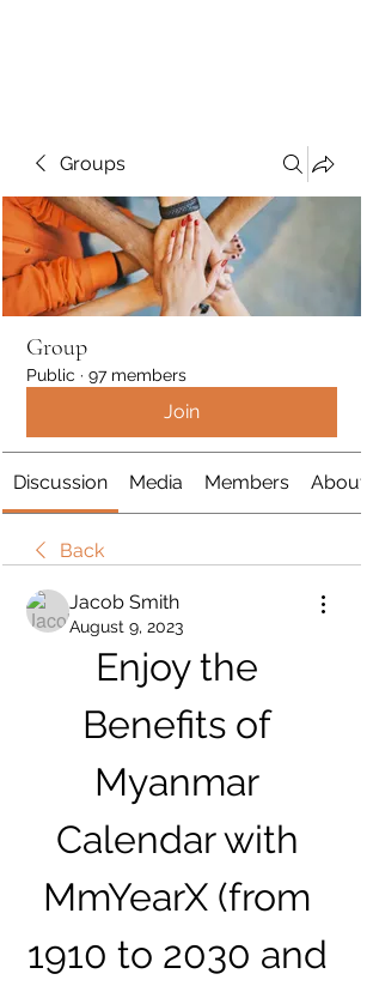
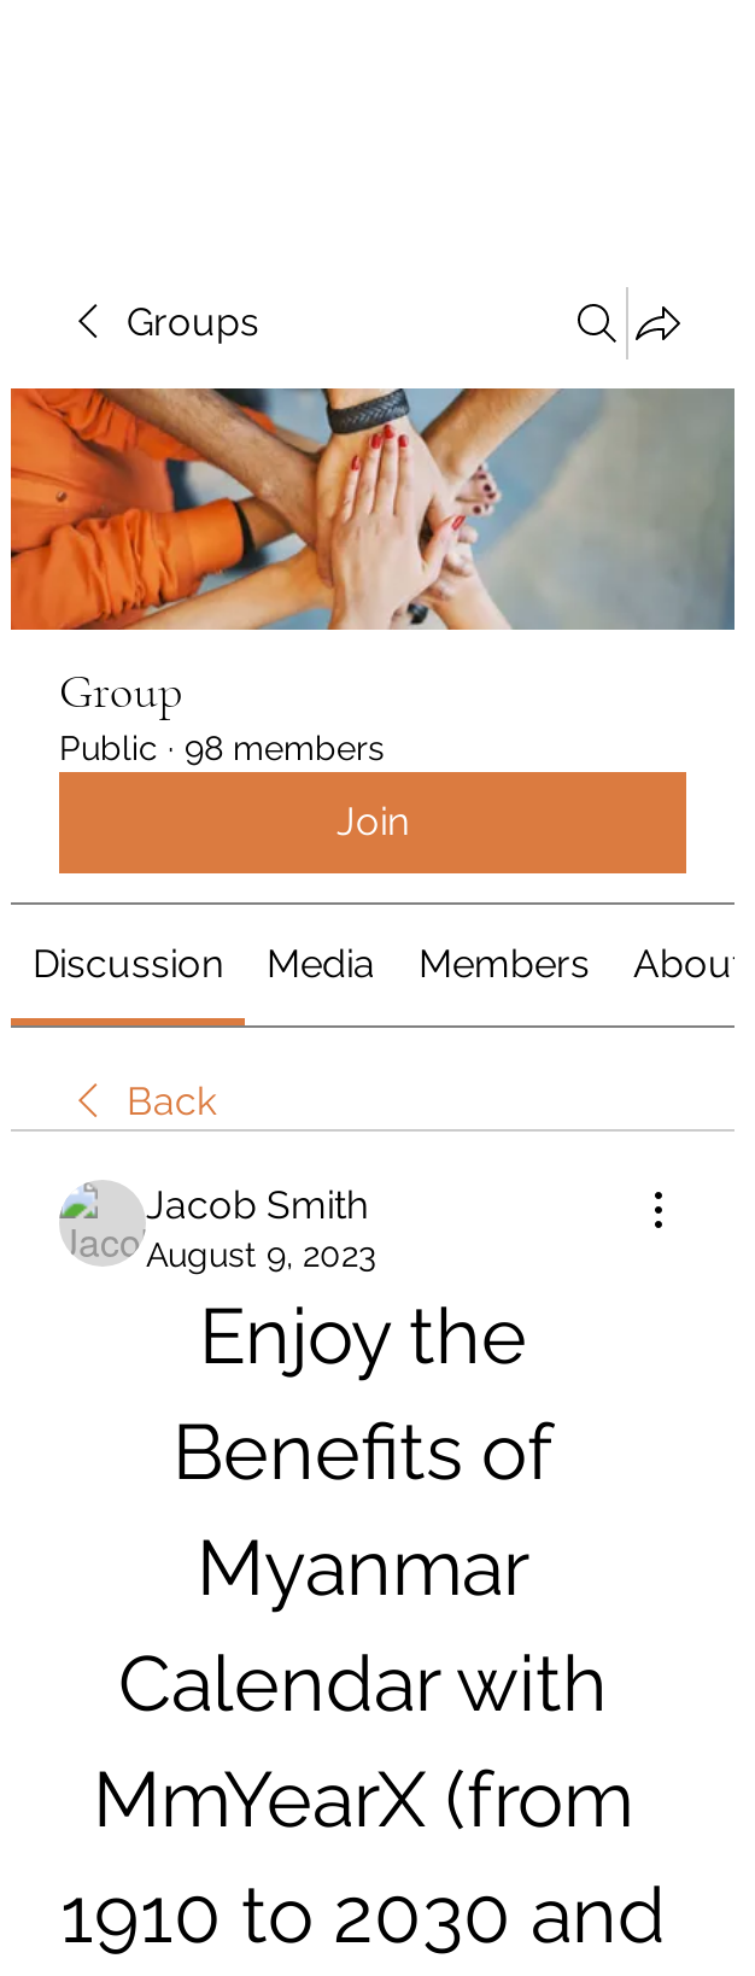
- Public · 97 members
+ Public · 98 members
